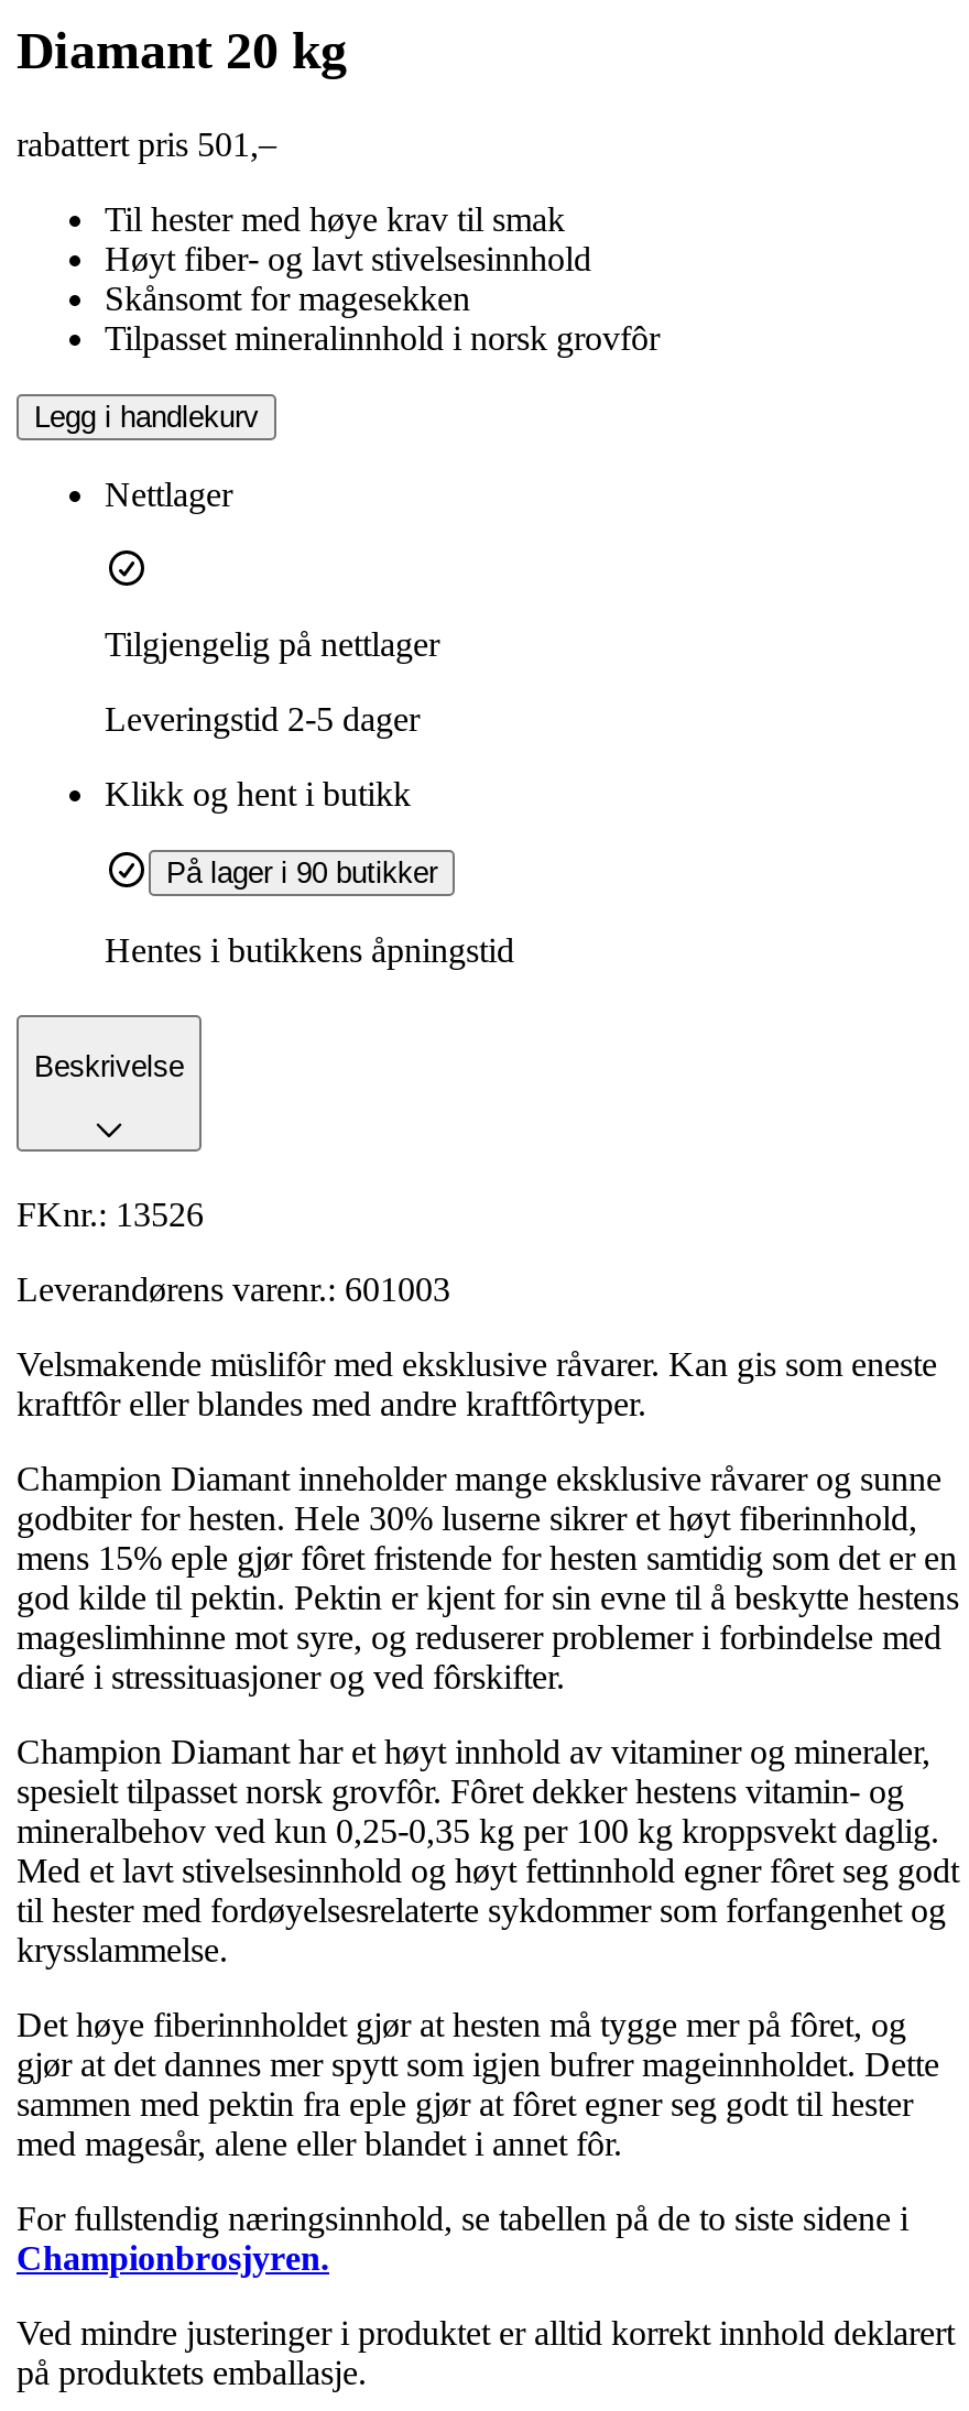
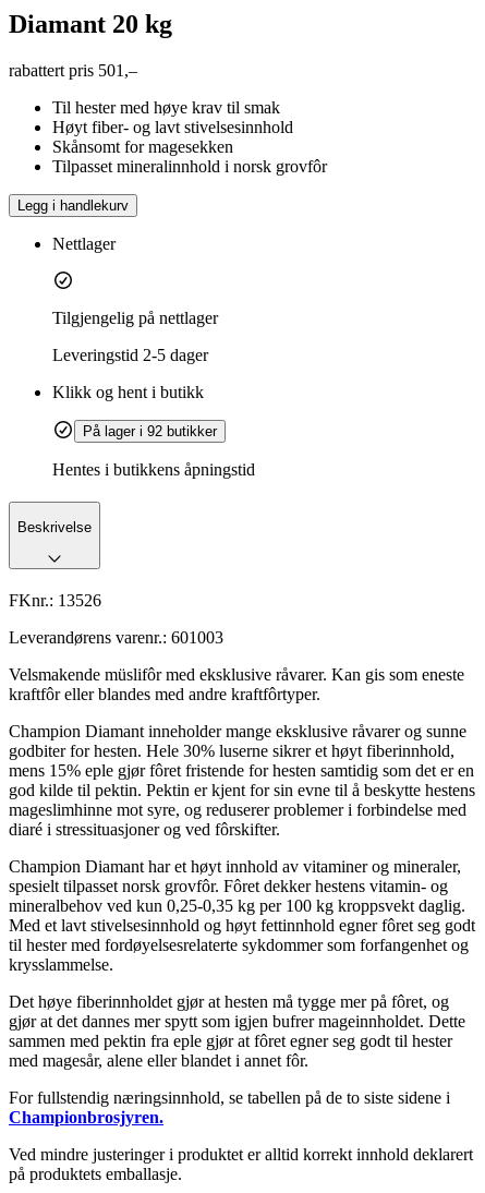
- På lager i 90 butikker
+ På lager i 92 butikker
